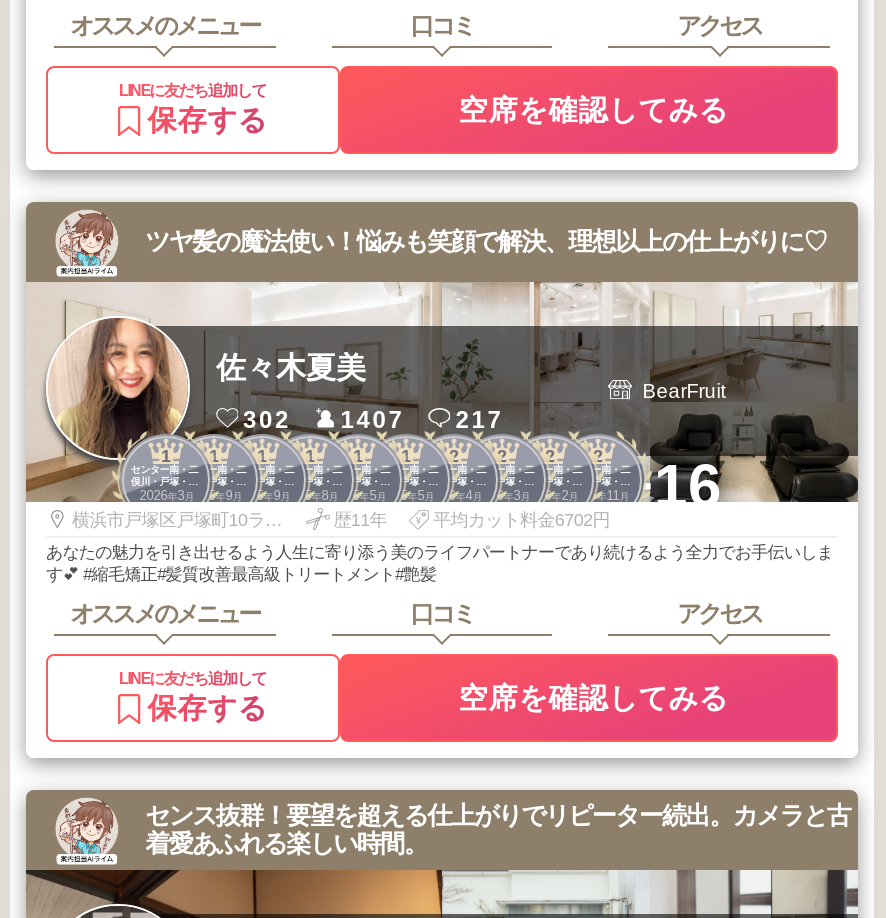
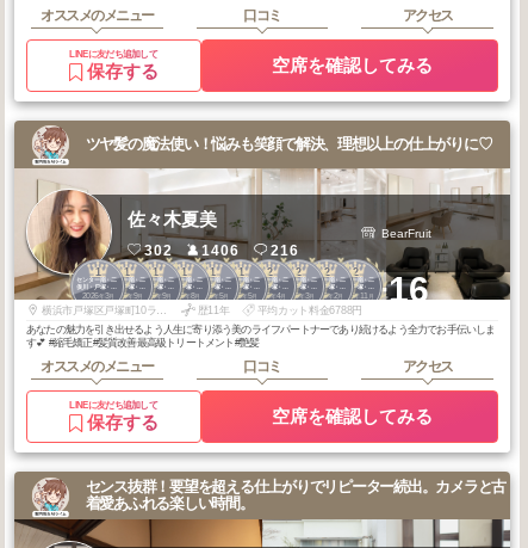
- 1407
+ 1406

- 217
+ 216

- 平均カット料金6702円
+ 平均カット料金6788円
